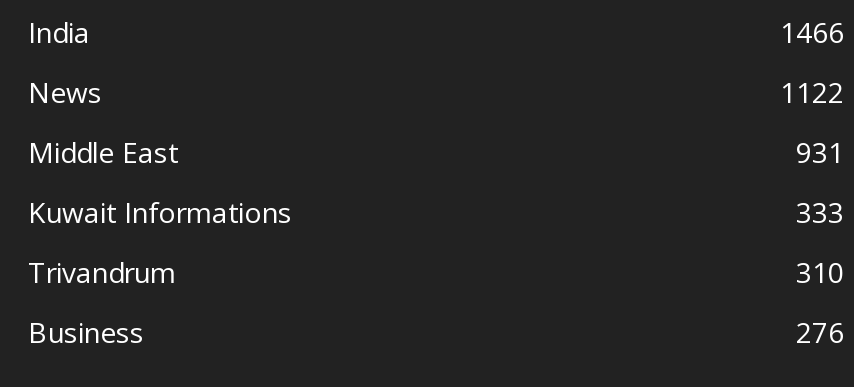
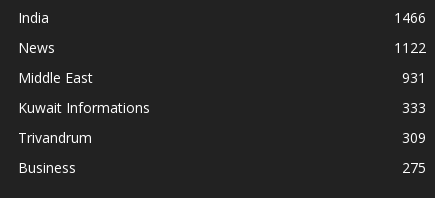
- 310
+ 309

- 276
+ 275
